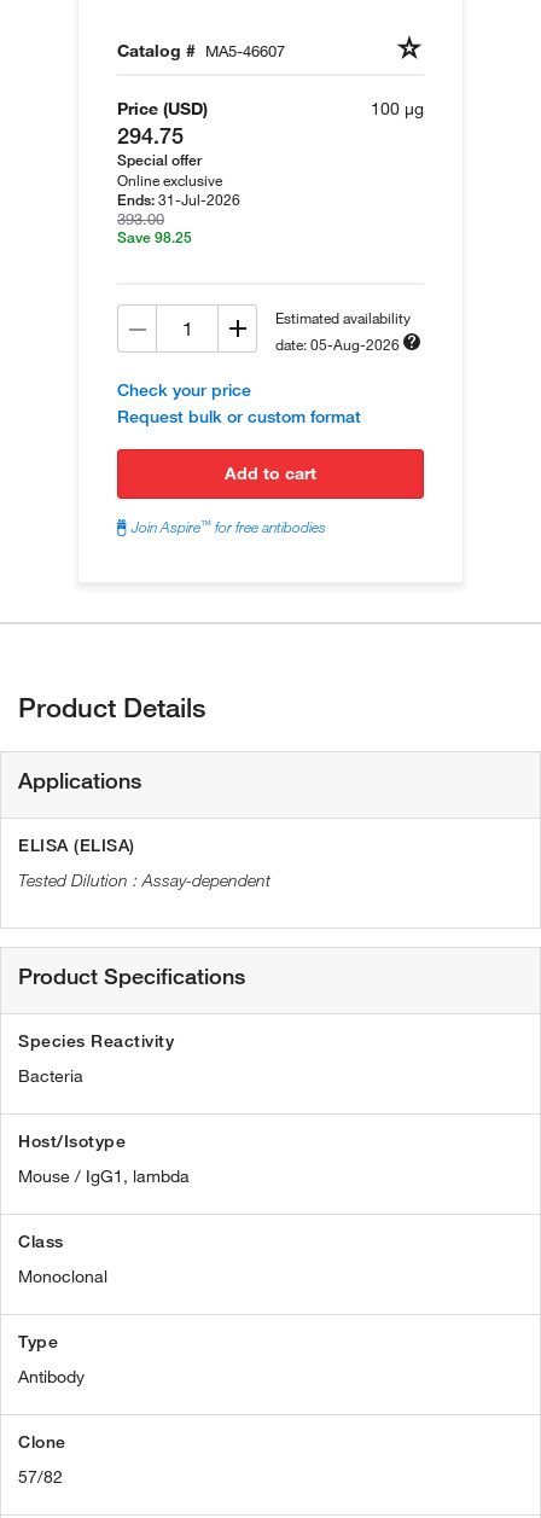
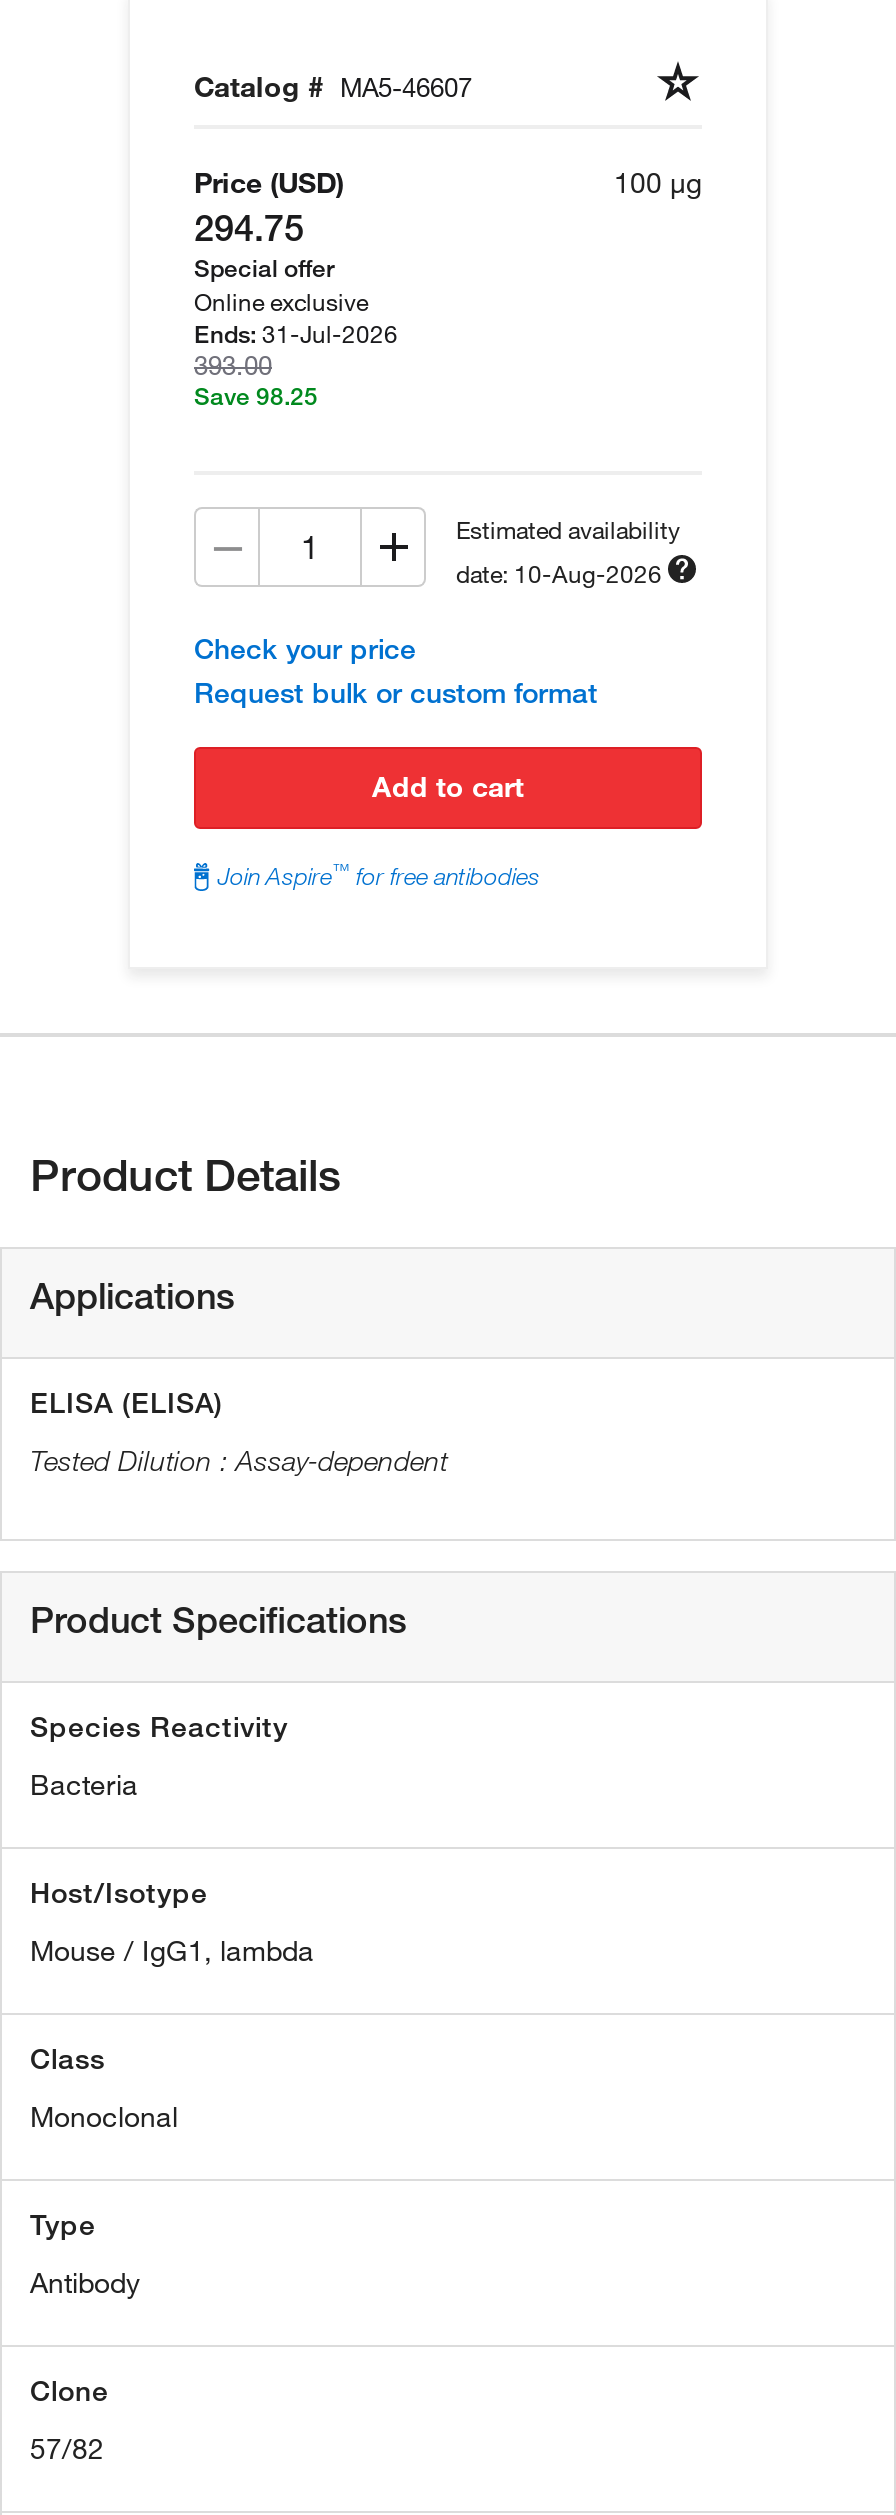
- date: 05-Aug-2026
+ date: 10-Aug-2026
